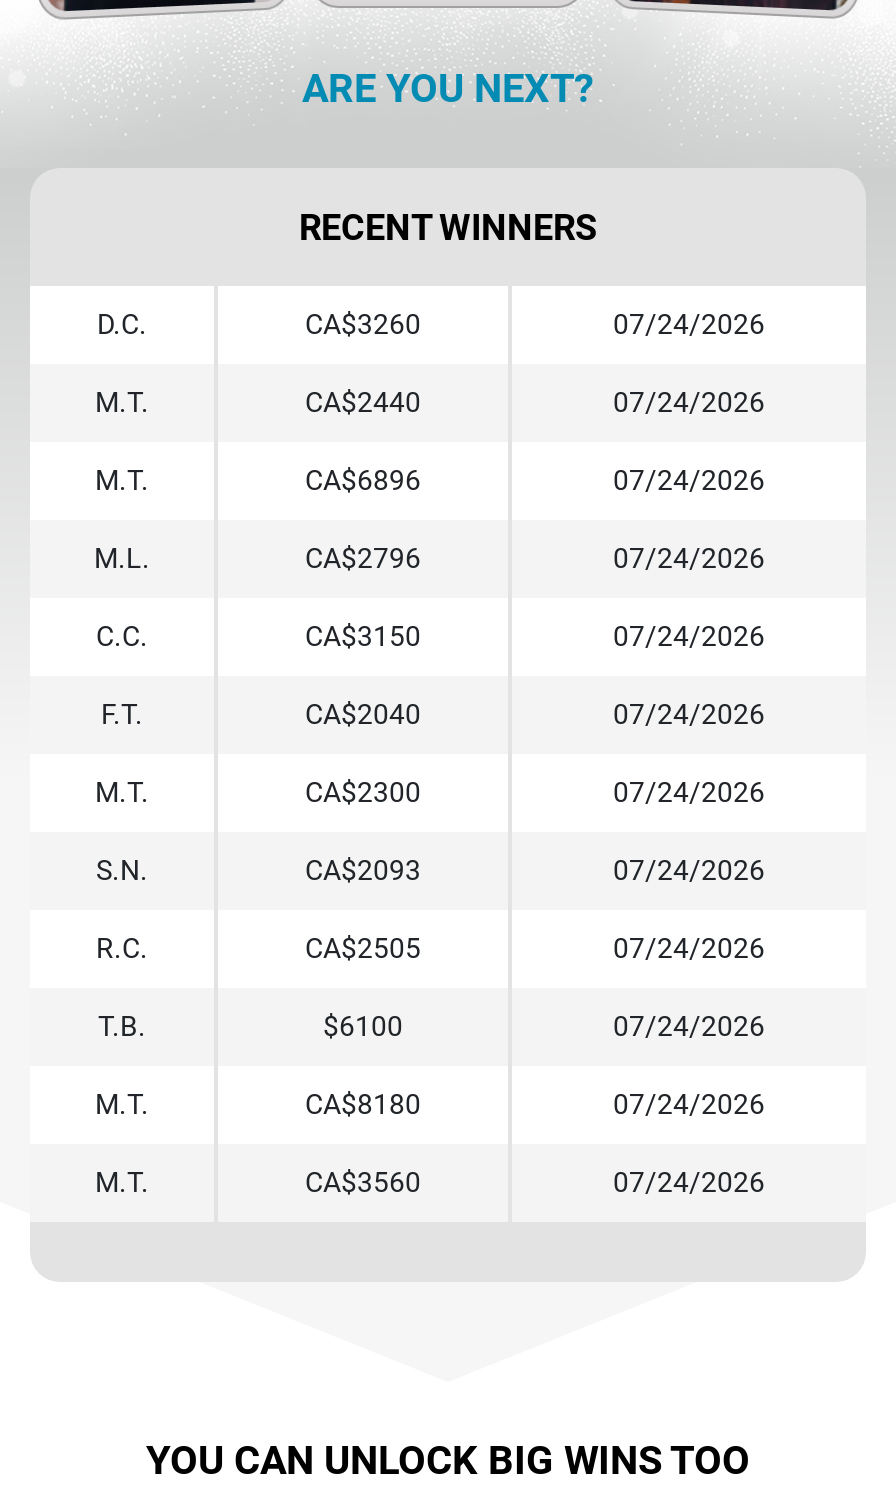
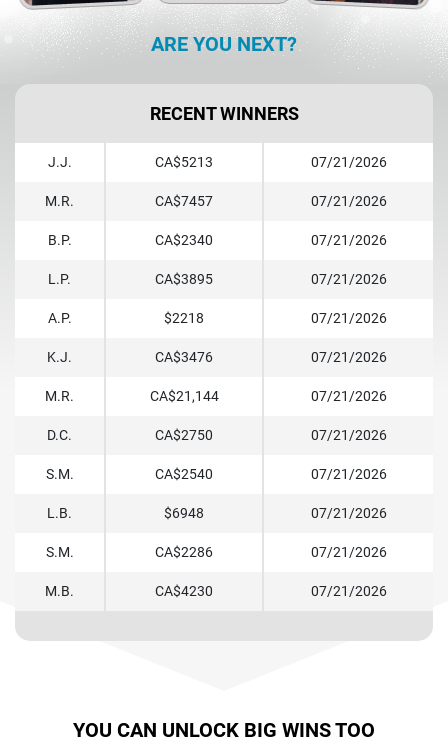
+ J.J.
+ CA$5213
+ 07/21/2026
+ M.R.
+ CA$7457
+ 07/21/2026
+ B.P.
+ CA$2340
+ 07/21/2026
+ L.P.
+ CA$3895
+ 07/21/2026
+ A.P.
+ $2218
+ 07/21/2026
+ K.J.
+ CA$3476
+ 07/21/2026
+ M.R.
+ CA$21,144
+ 07/21/2026

- CA$3260
- 07/24/2026
- M.T.
- CA$2440
- 07/24/2026
- M.T.
- CA$6896
- 07/24/2026
- M.L.
- CA$2796
- 07/24/2026
- C.C.
- CA$3150
- 07/24/2026
- F.T.
- CA$2040
- 07/24/2026
- M.T.
- CA$2300
- 07/24/2026
- S.N.
- CA$2093
- 07/24/2026
- R.C.
- CA$2505
- 07/24/2026
- T.B.
- $6100
- 07/24/2026
- M.T.
- CA$8180
- 07/24/2026
- M.T.
- CA$3560
- 07/24/2026
+ CA$2750
+ 07/21/2026
+ S.M.
+ CA$2540
+ 07/21/2026
+ L.B.
+ $6948
+ 07/21/2026
+ S.M.
+ CA$2286
+ 07/21/2026
+ M.B.
+ CA$4230
+ 07/21/2026

moved down: D.C.
